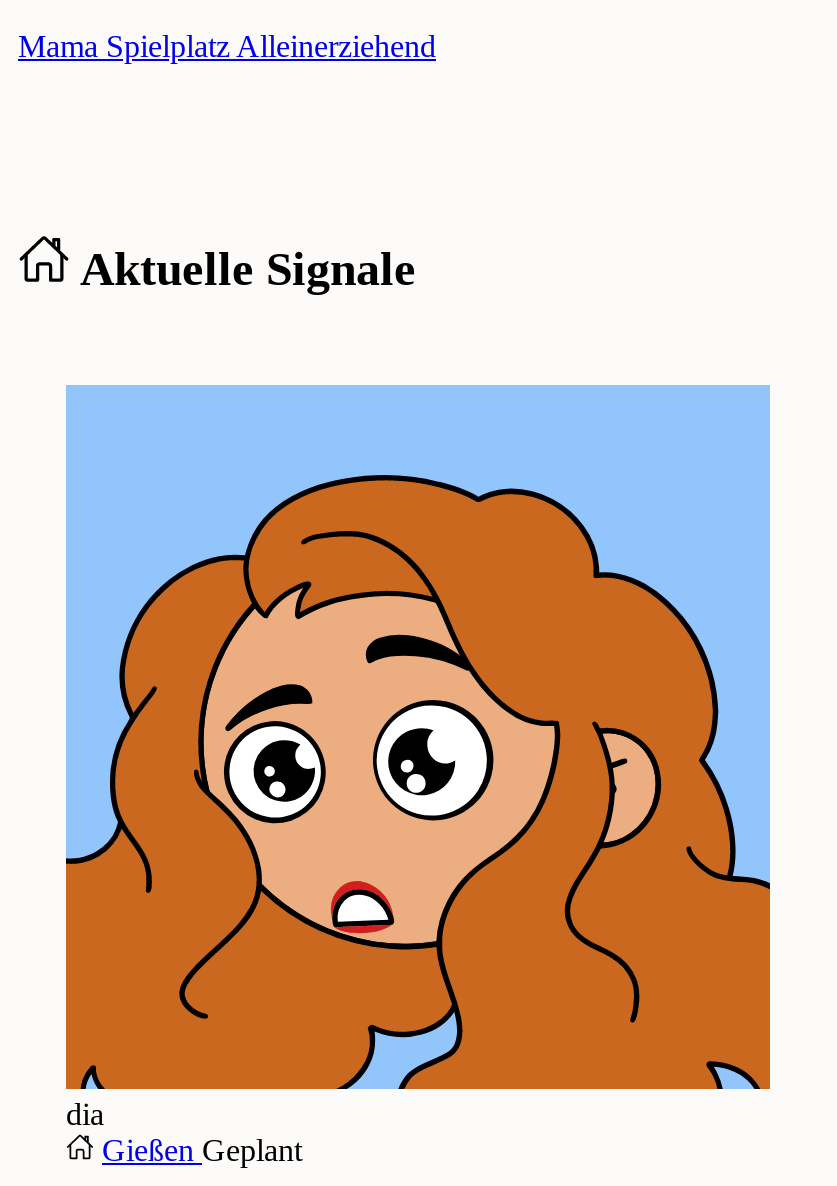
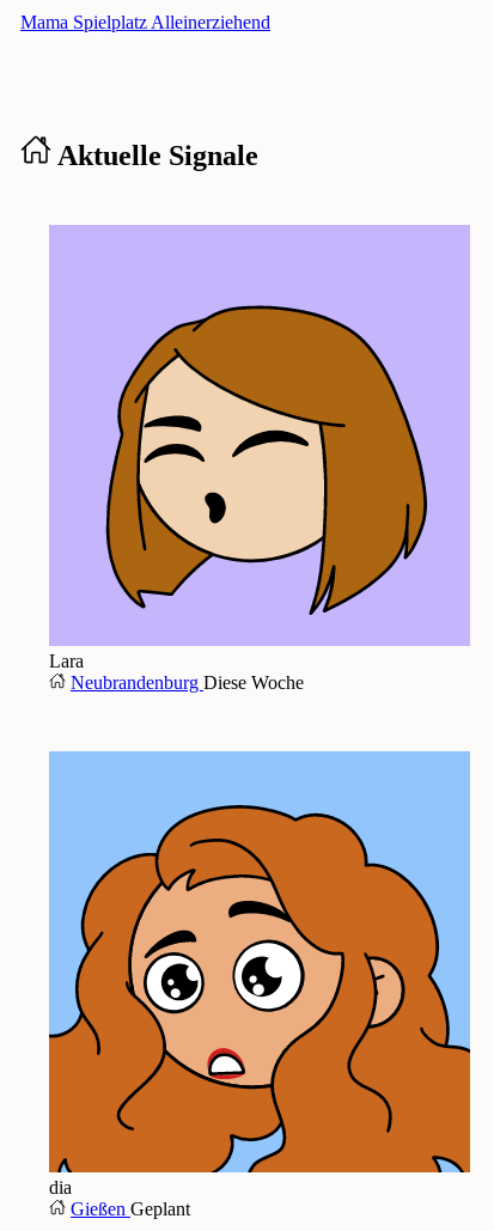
+ [image]
+ Lara
+ Neubrandenburg Diese Woche
